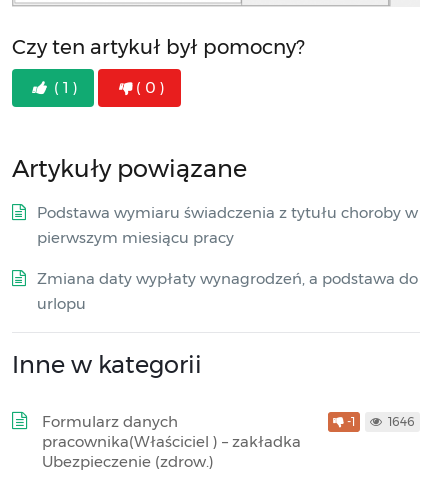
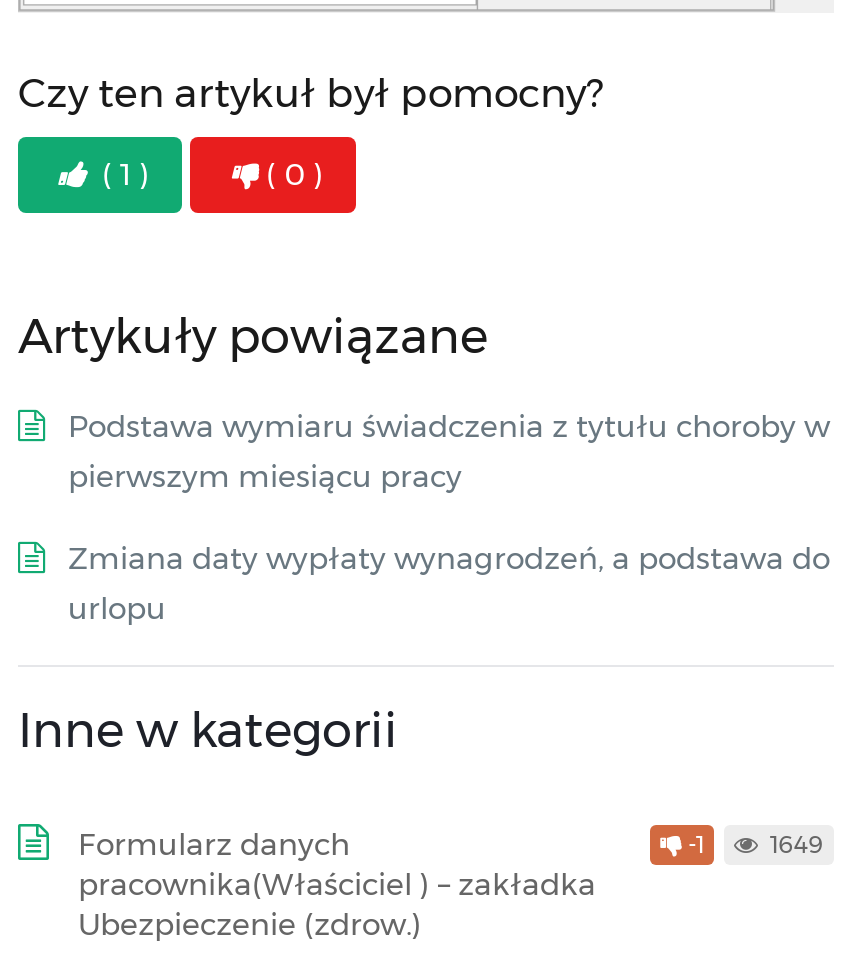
- -1 1646
+ -1 1649
